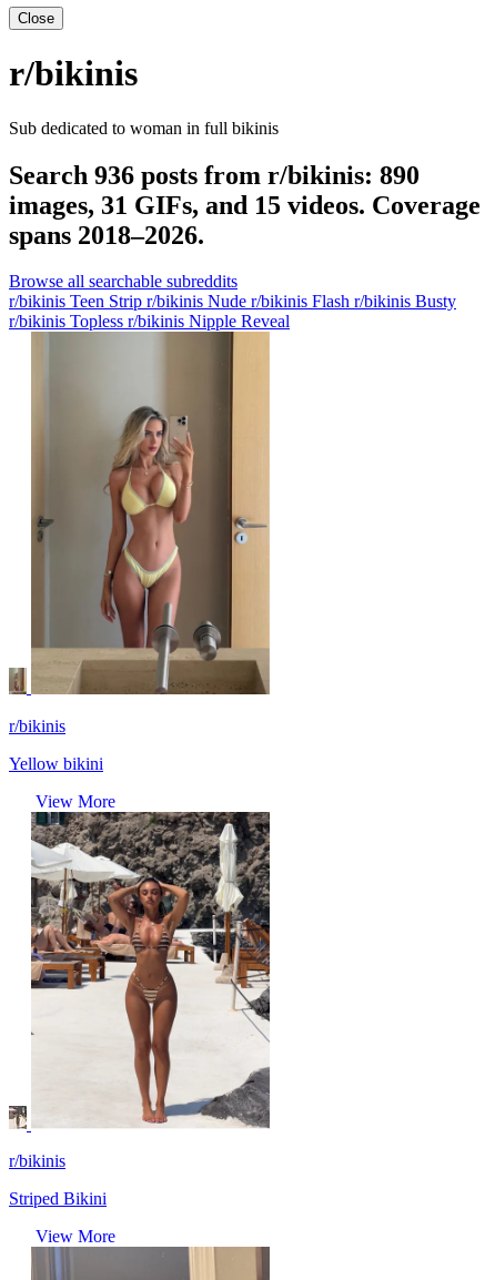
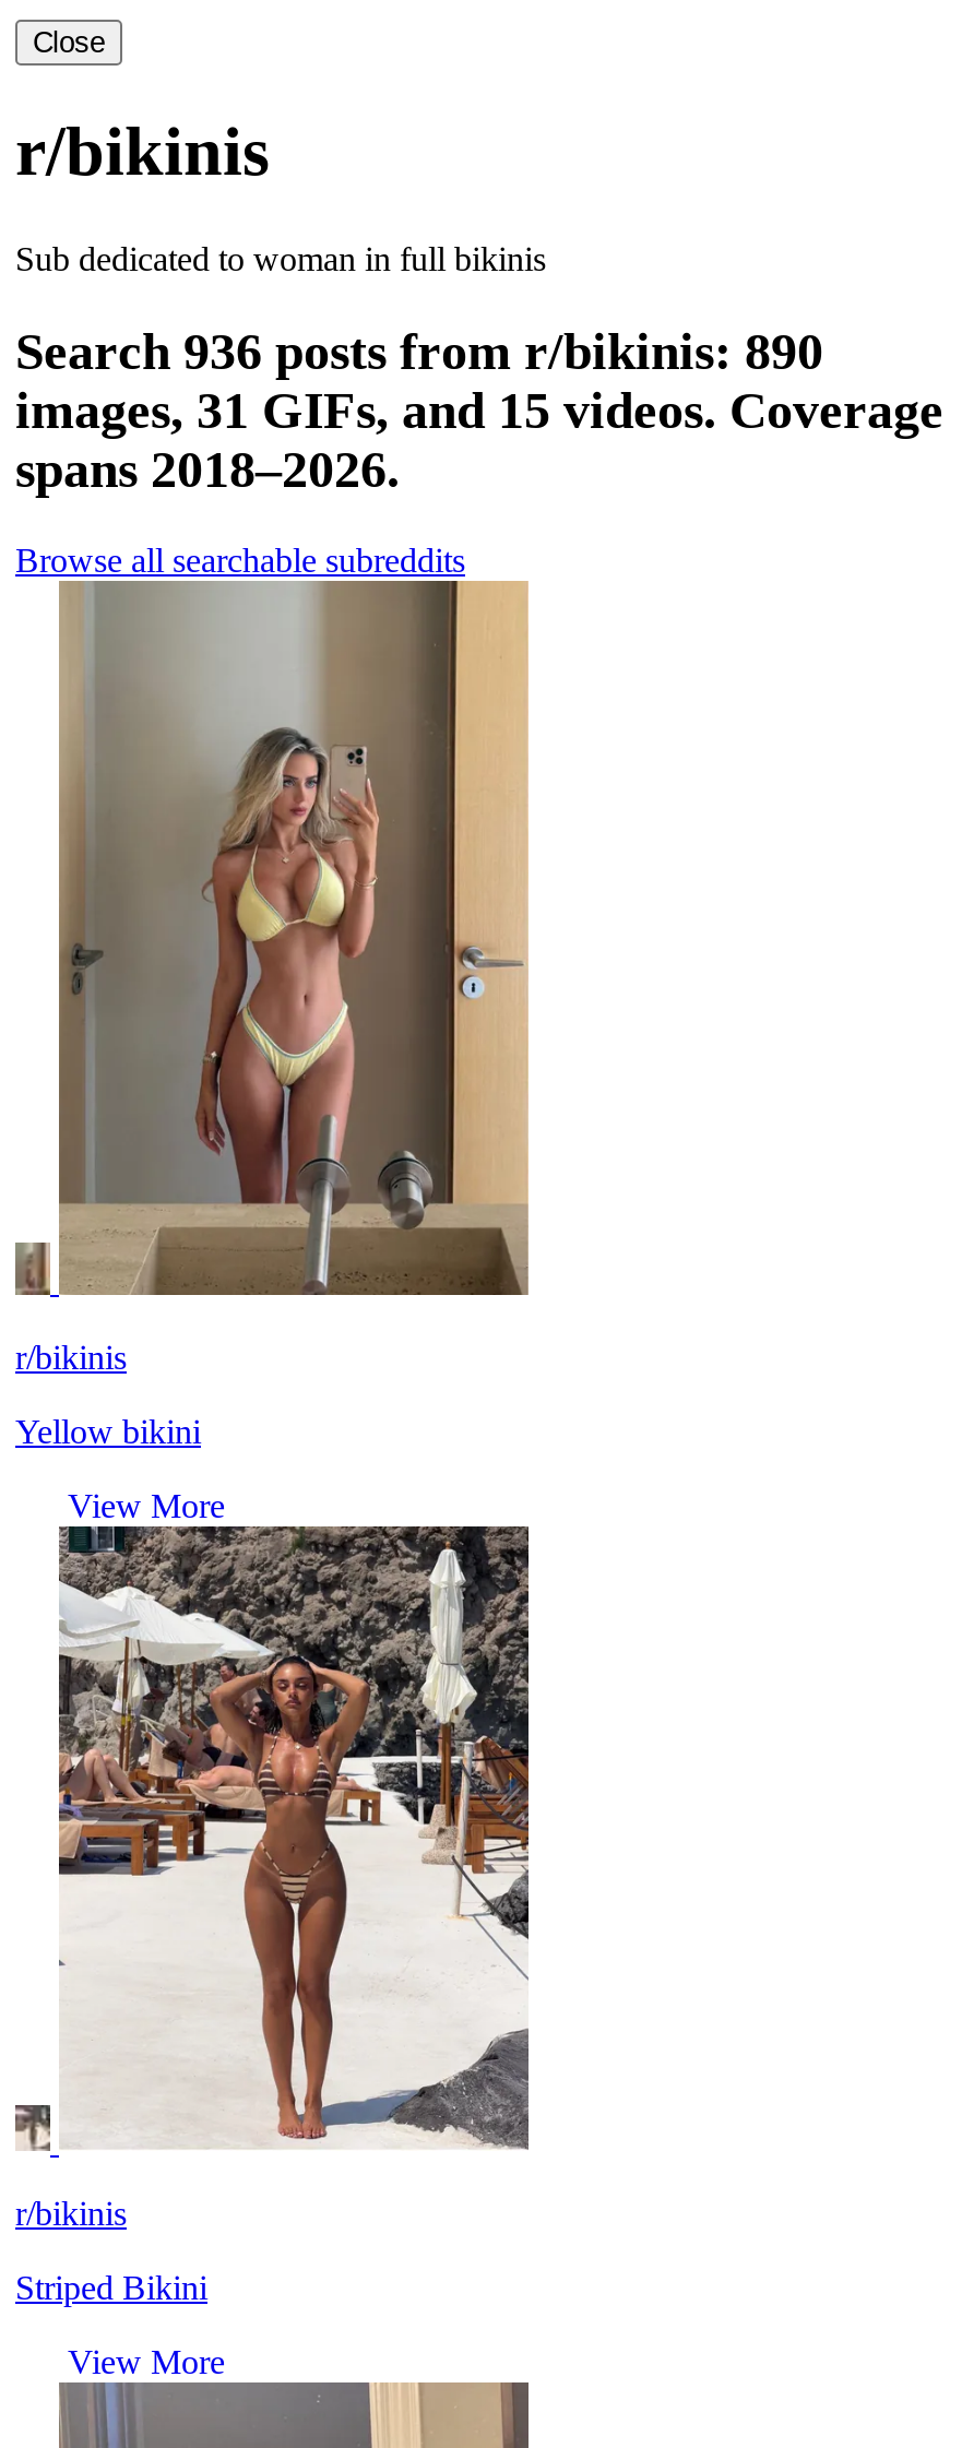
- r/bikinis Teen Strip r/bikinis Nude r/bikinis Flash r/bikinis Busty
- r/bikinis Topless r/bikinis Nipple Reveal
